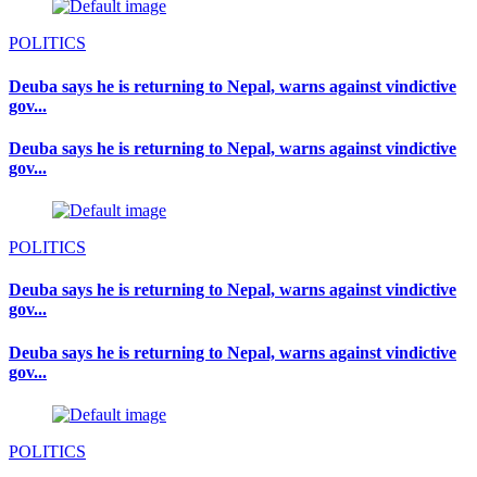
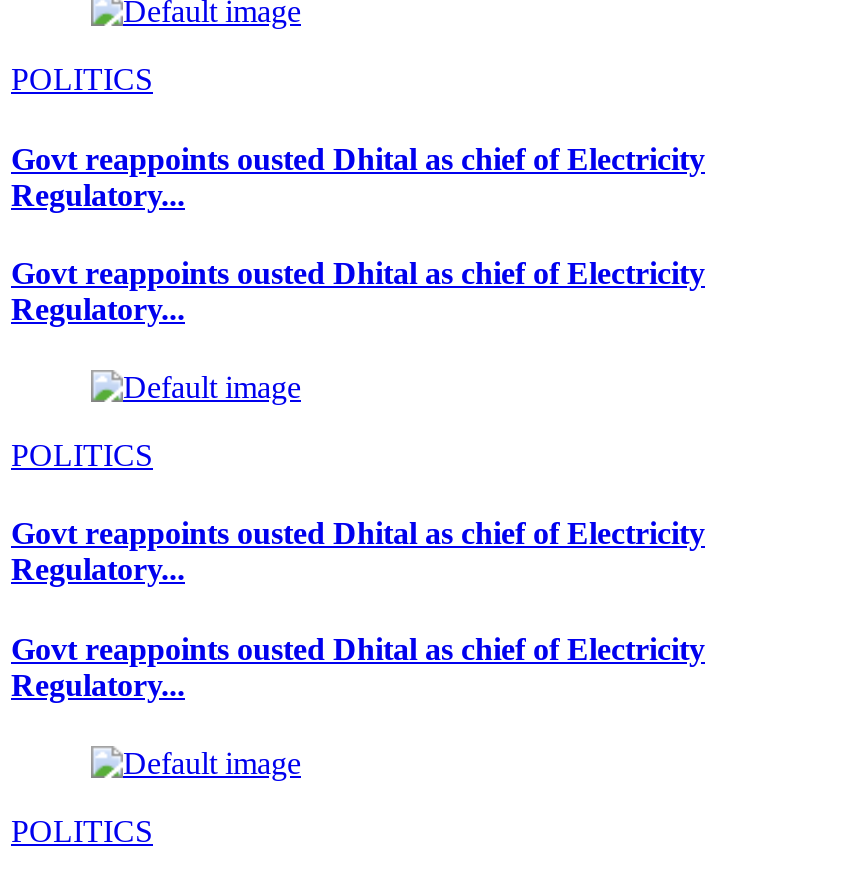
- Deuba says he is returning to Nepal, warns against vindictive
- gov...
+ Govt reappoints ousted Dhital as chief of Electricity
+ Regulatory...

- Deuba says he is returning to Nepal, warns against vindictive
- gov...
+ Govt reappoints ousted Dhital as chief of Electricity
+ Regulatory...

- Deuba says he is returning to Nepal, warns against vindictive
- gov...
+ Govt reappoints ousted Dhital as chief of Electricity
+ Regulatory...

- Deuba says he is returning to Nepal, warns against vindictive
- gov...
+ Govt reappoints ousted Dhital as chief of Electricity
+ Regulatory...
